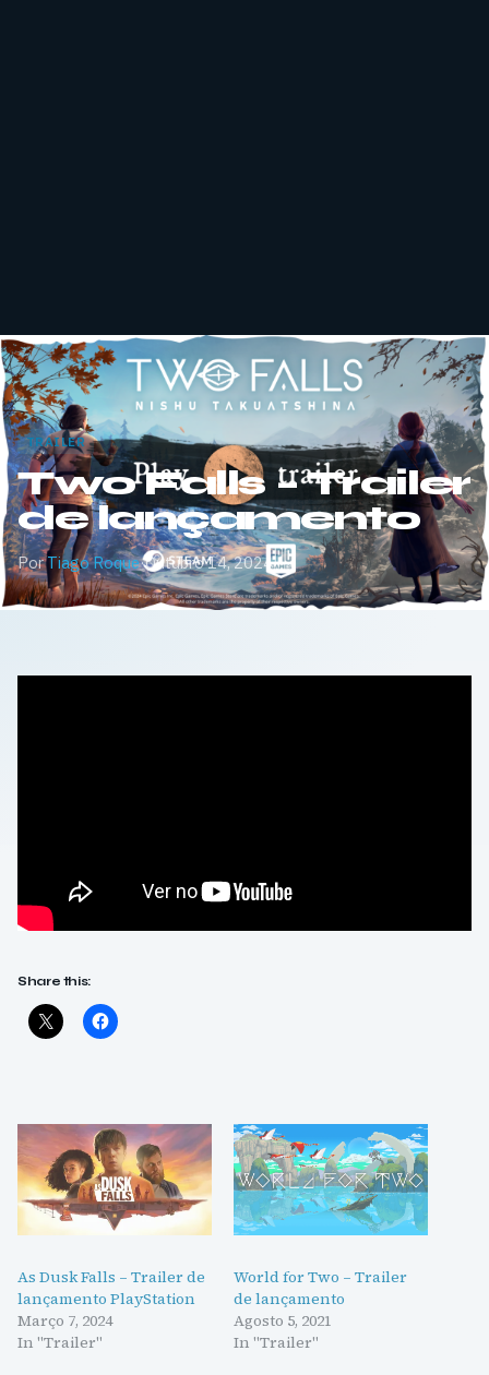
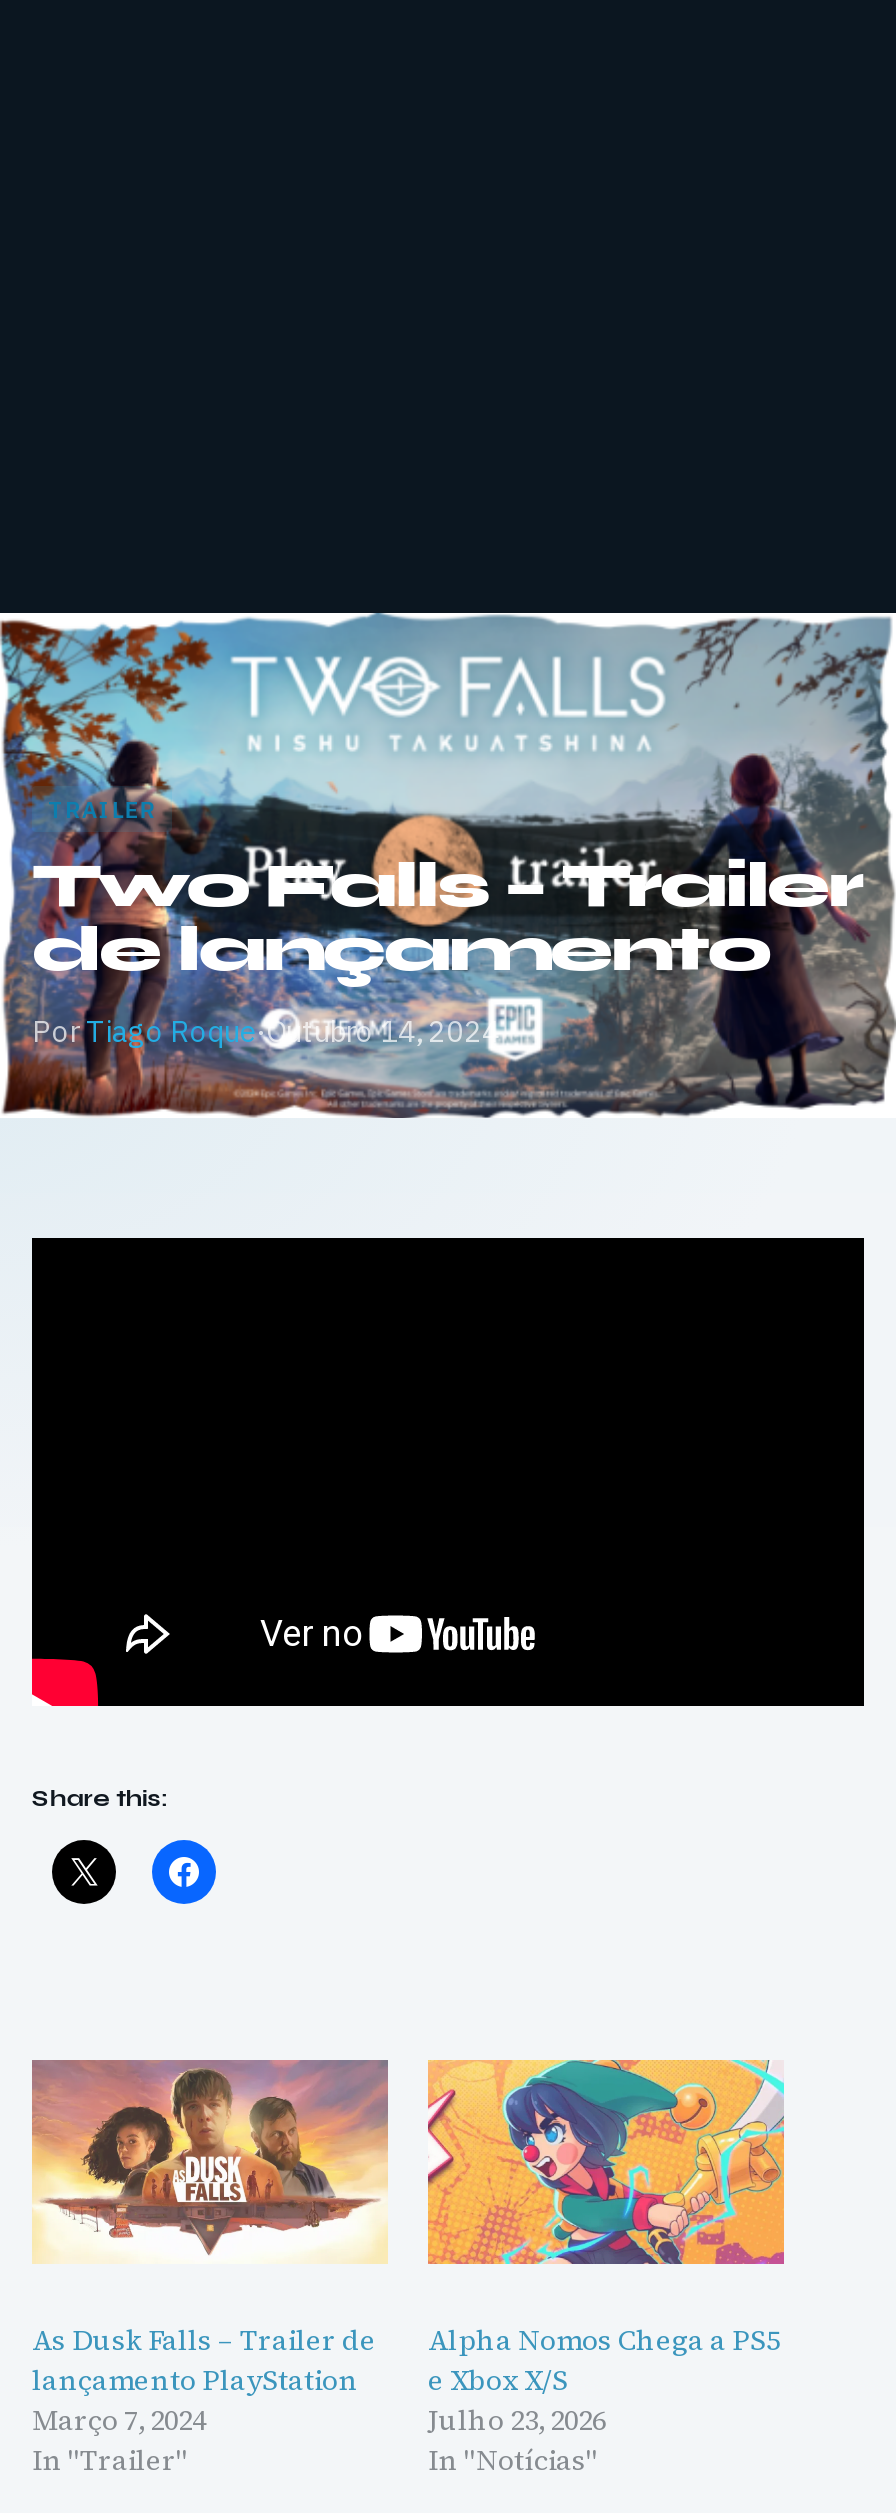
- [image]
- World for Two – Trailer
- de lançamento
- Agosto 5, 2021
- In "Trailer"
+ [image]
+ Alpha Nomos Chega a PS5
+ e Xbox X/S
+ Julho 23, 2026
+ In "Notícias"
